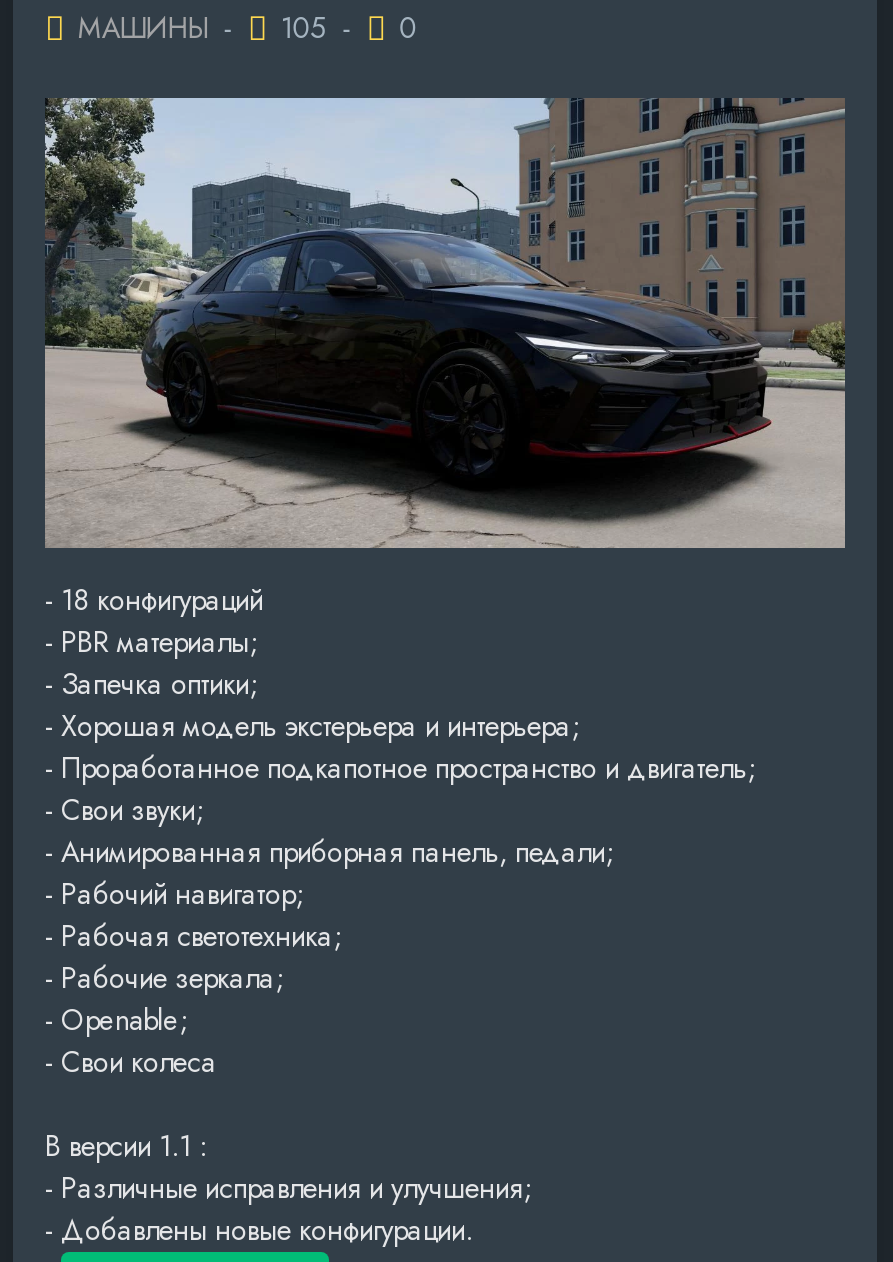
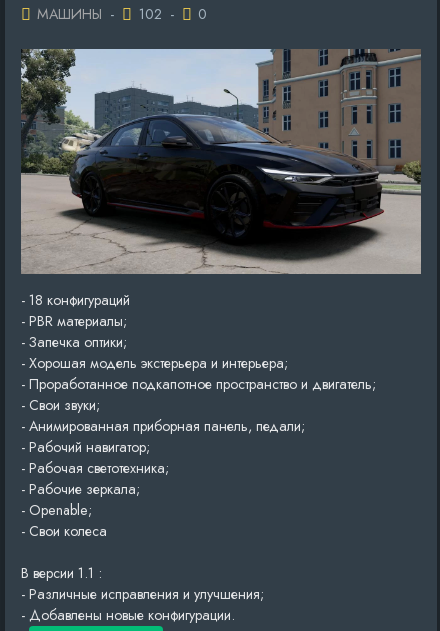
- МАШИНЫ - 105 - 0
+ МАШИНЫ - 102 - 0
